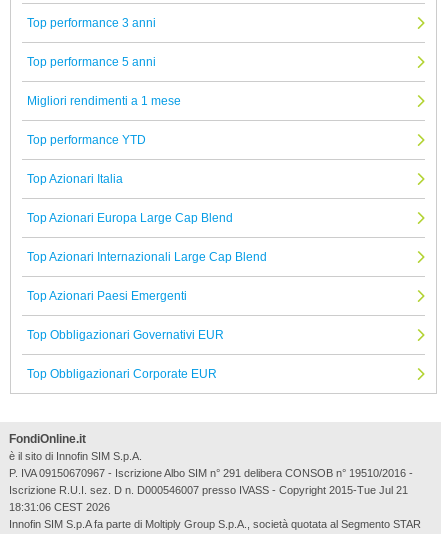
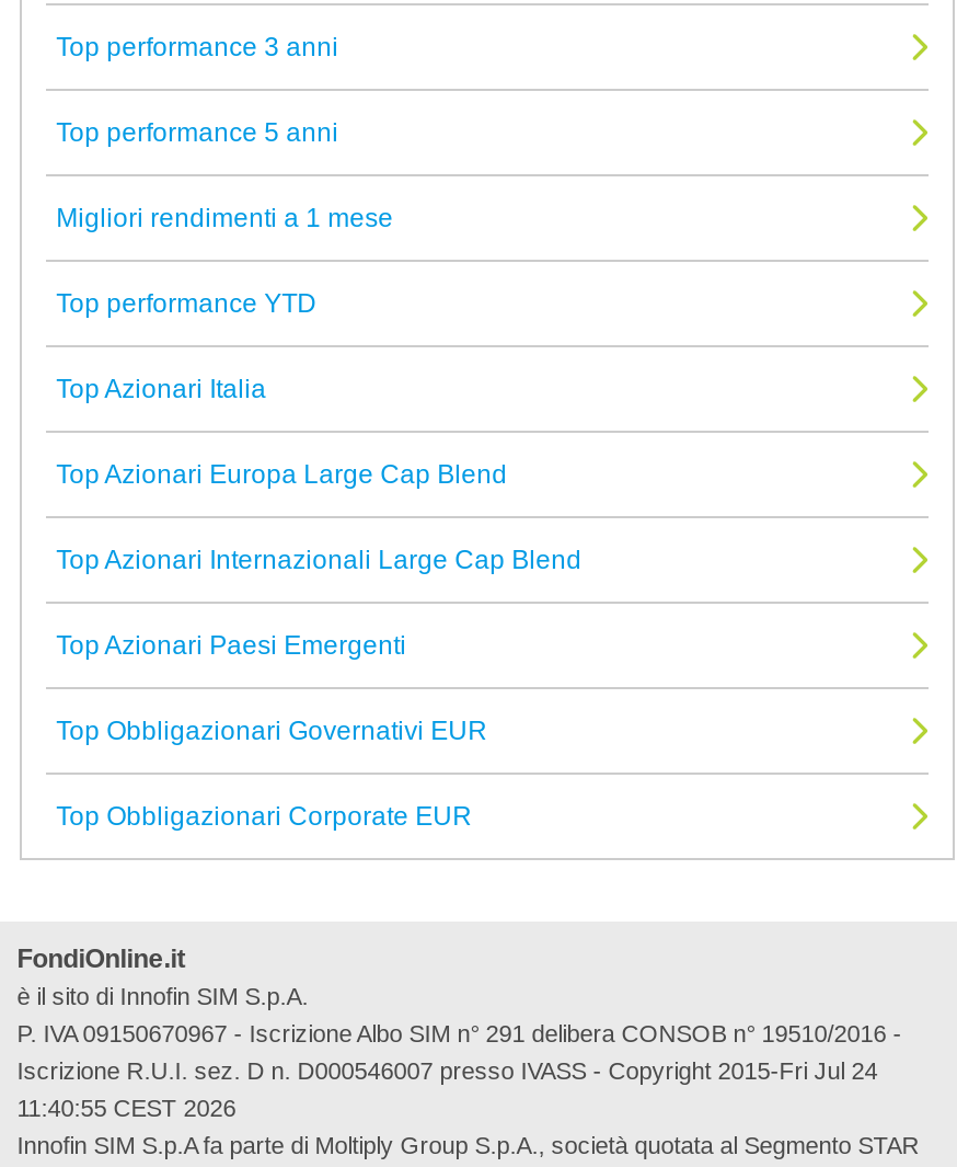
- Iscrizione R.U.I. sez. D n. D000546007 presso IVASS - Copyright 2015-Tue Jul 21
+ Iscrizione R.U.I. sez. D n. D000546007 presso IVASS - Copyright 2015-Fri Jul 24

- 18:31:06 CEST 2026
+ 11:40:55 CEST 2026
